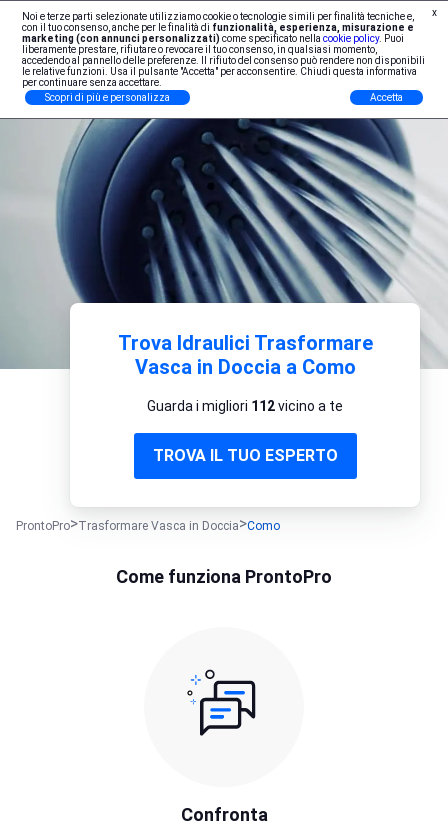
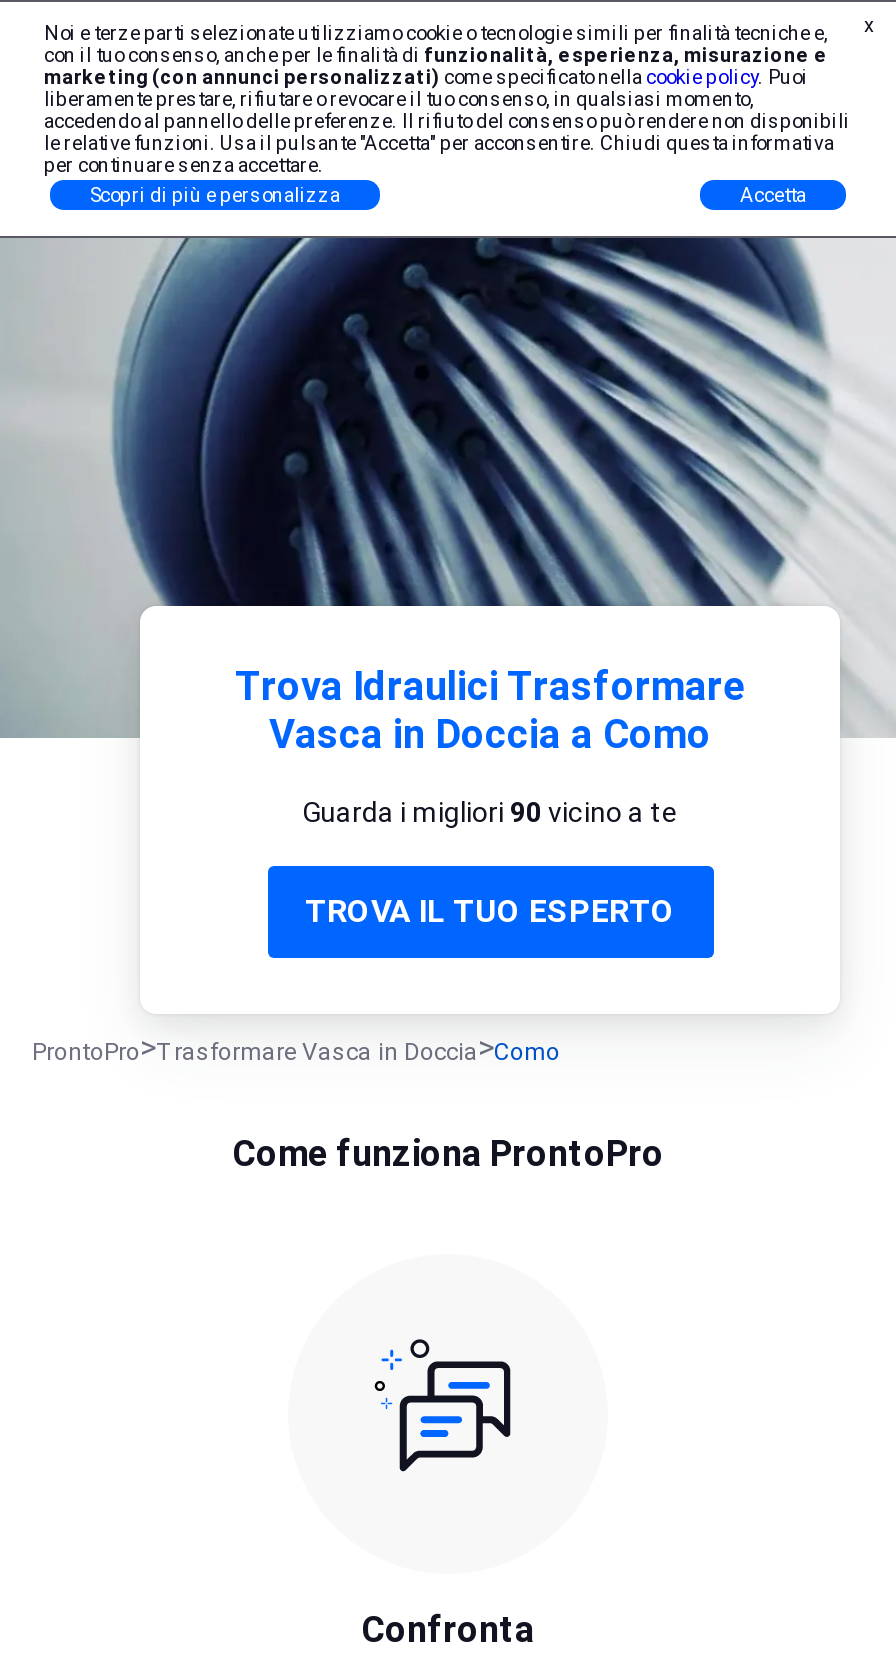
- Guarda i migliori 112 vicino a te
+ Guarda i migliori 90 vicino a te
